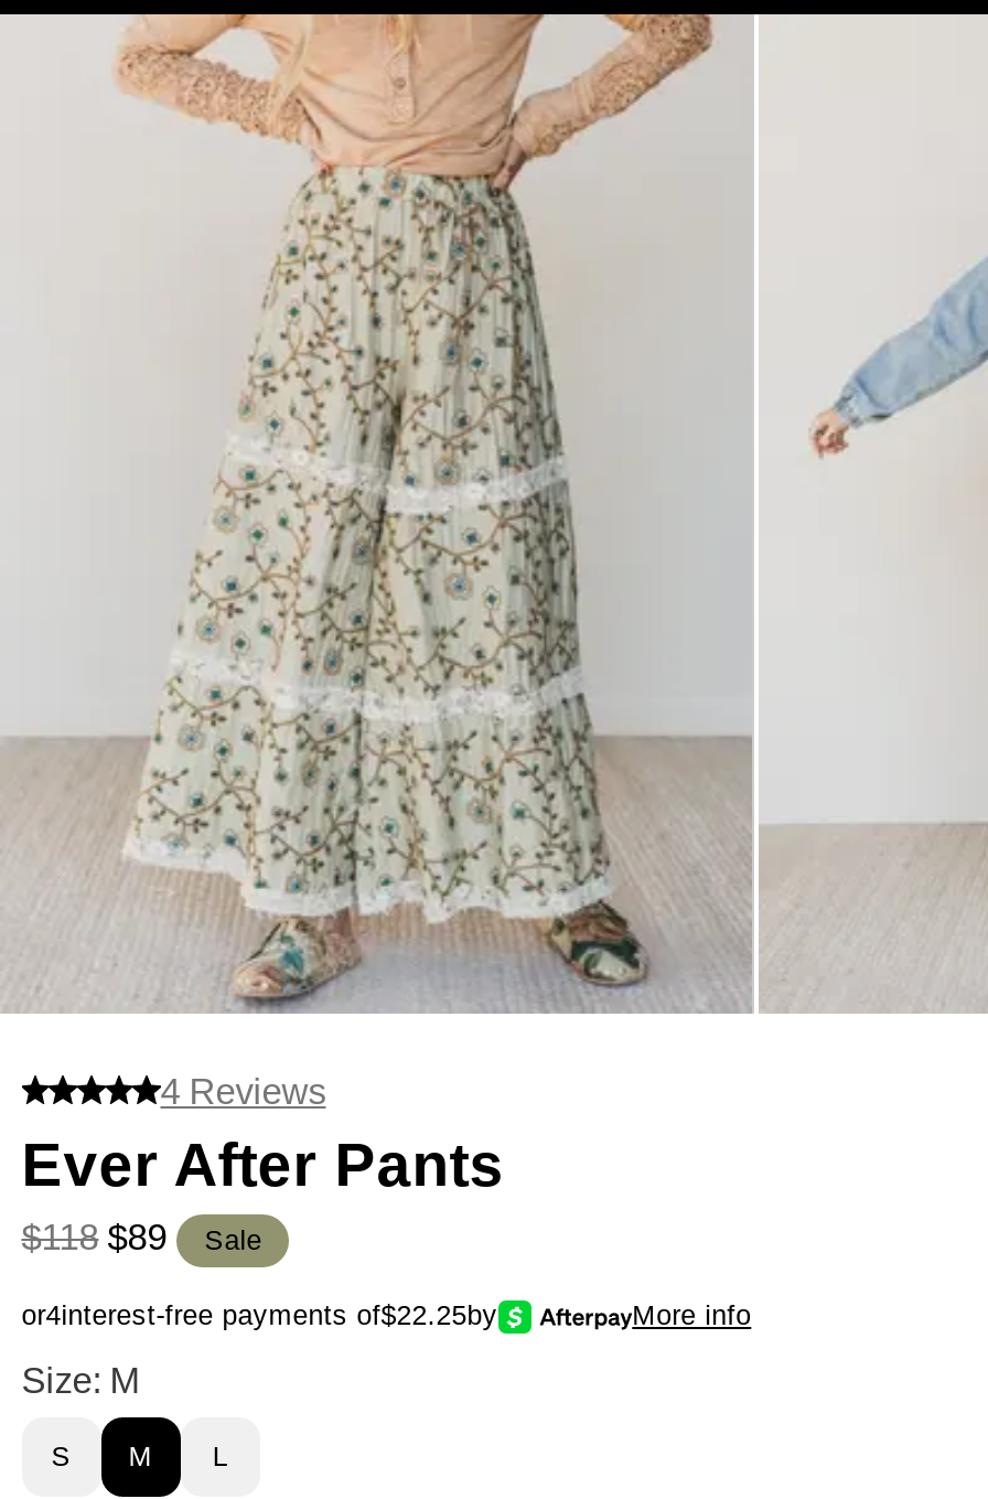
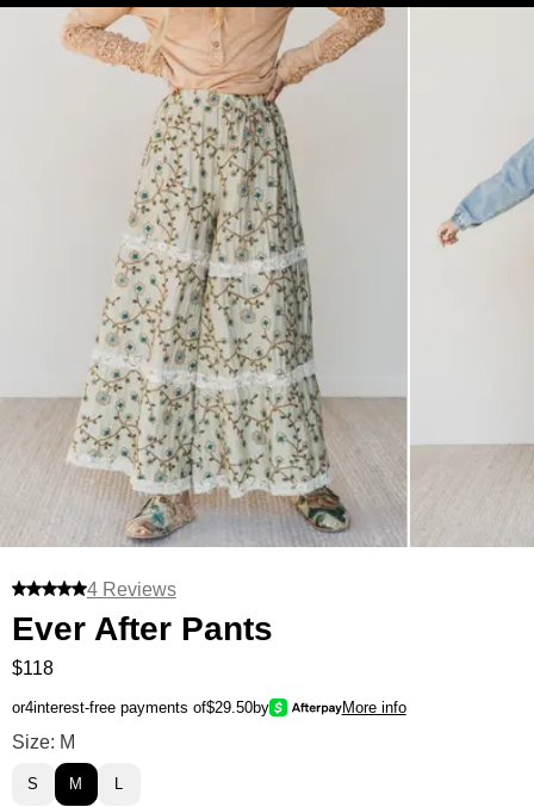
- $118 $89
- Sale
+ $118

- or4interest-free payments of$22.25by
+ or4interest-free payments of$29.50by
